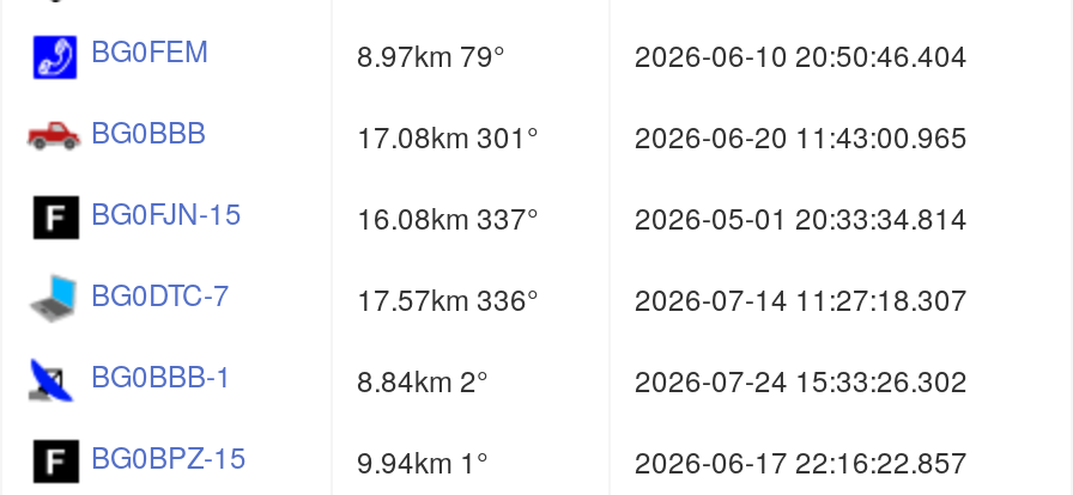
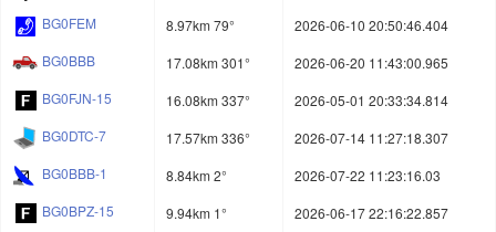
- 2026-07-24 15:33:26.302
+ 2026-07-22 11:23:16.03
